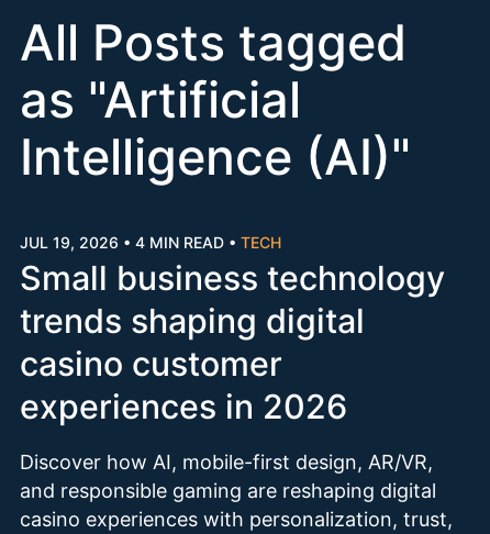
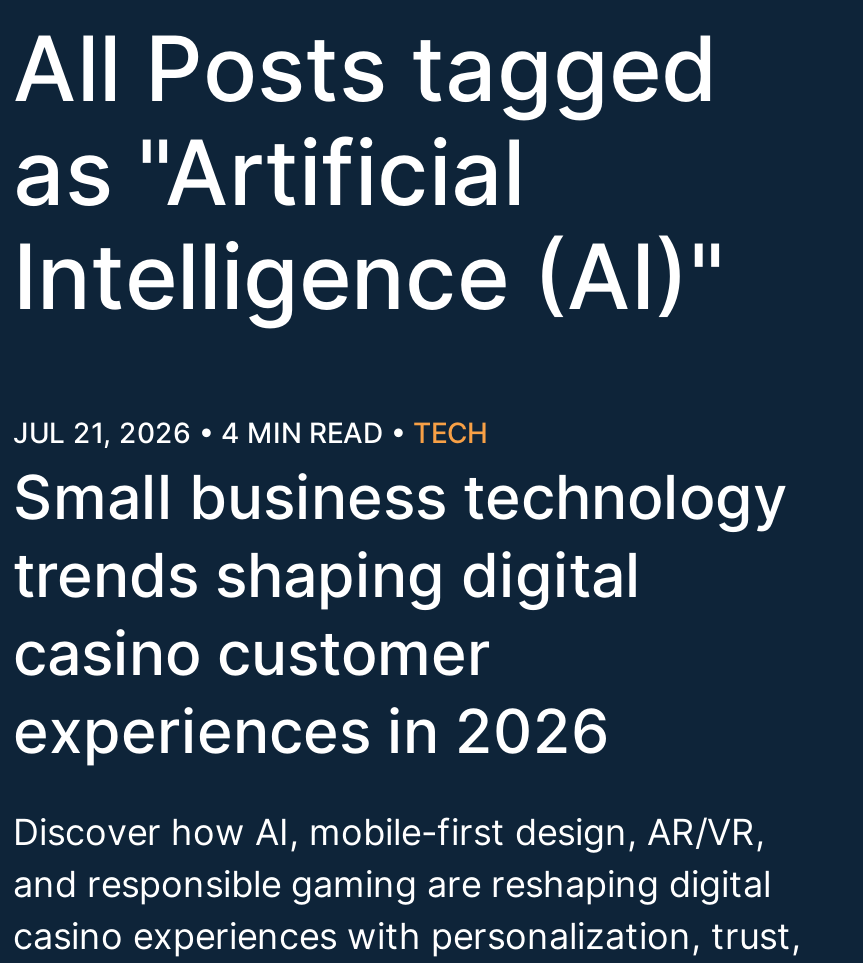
- JUL 19, 2026 • 4 MIN READ • TECH
+ JUL 21, 2026 • 4 MIN READ • TECH
